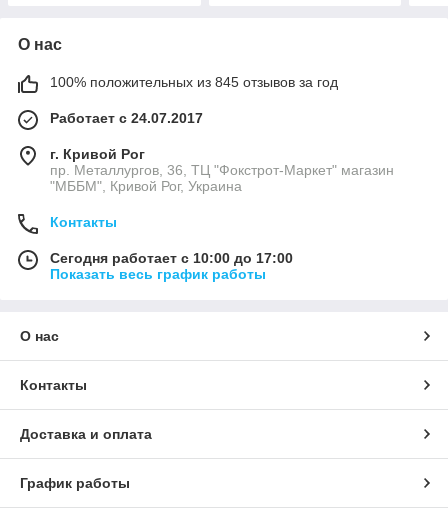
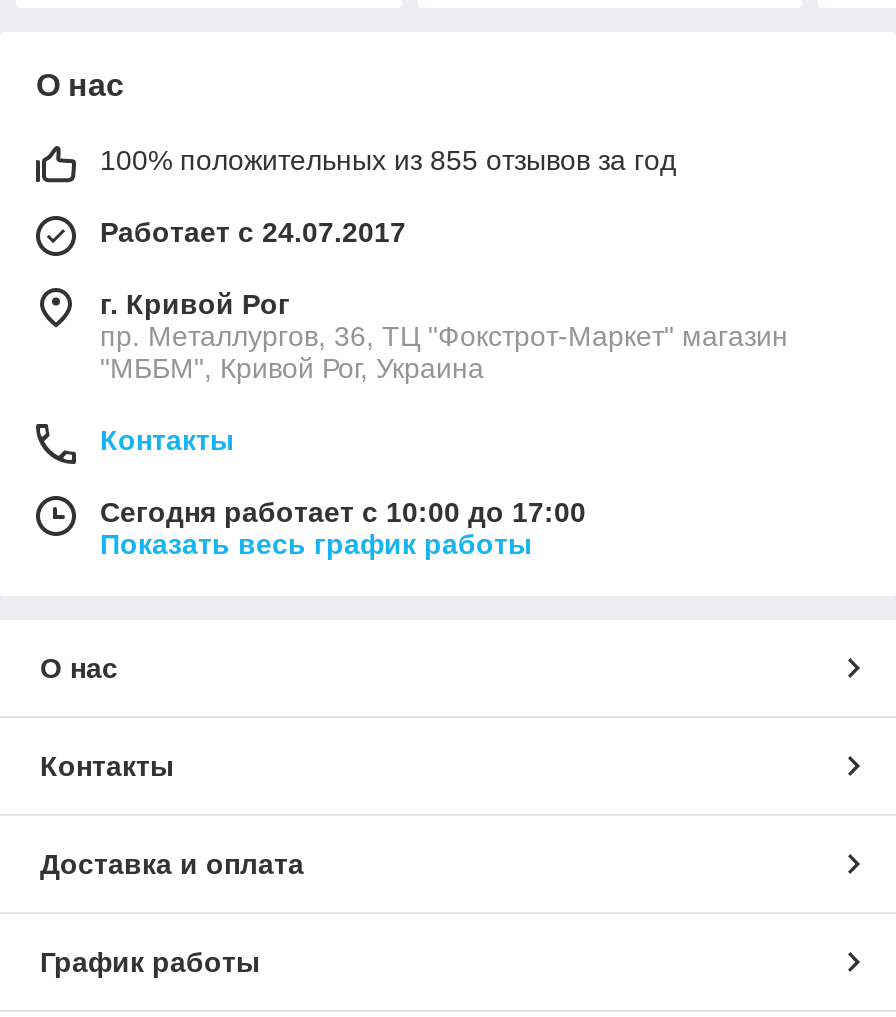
- 100% положительных из 845 отзывов за год
+ 100% положительных из 855 отзывов за год
